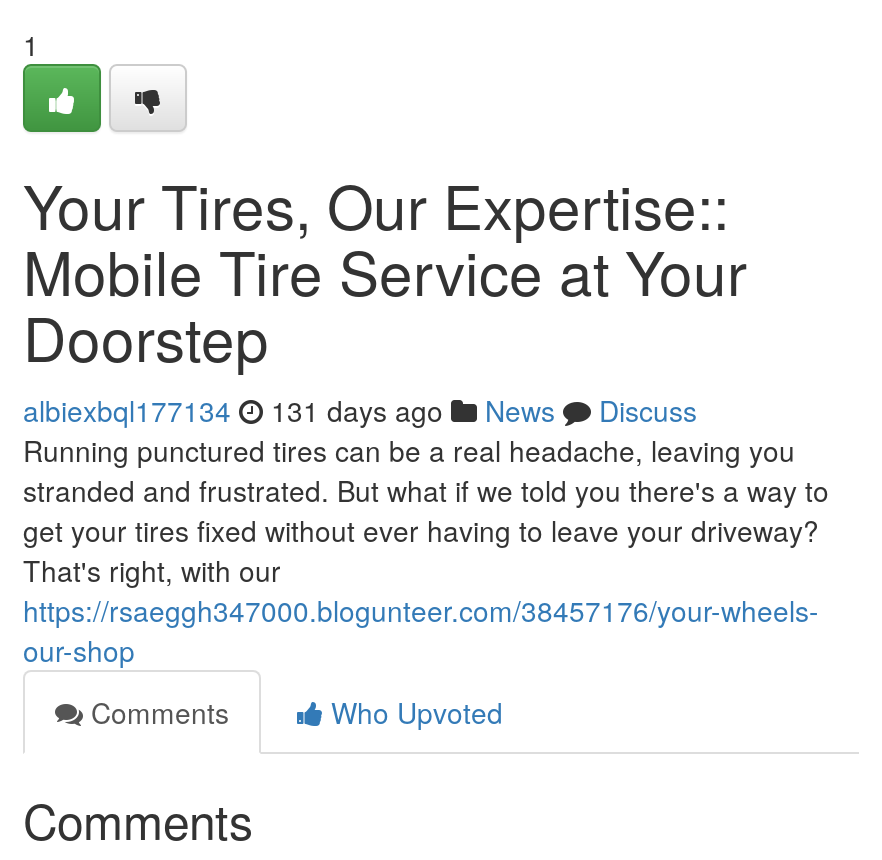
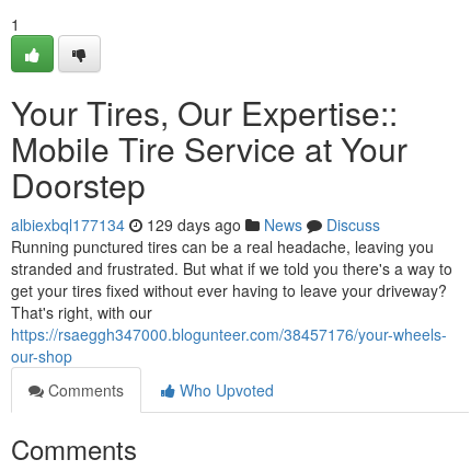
- albiexbql177134 131 days ago News Discuss
+ albiexbql177134 129 days ago News Discuss
